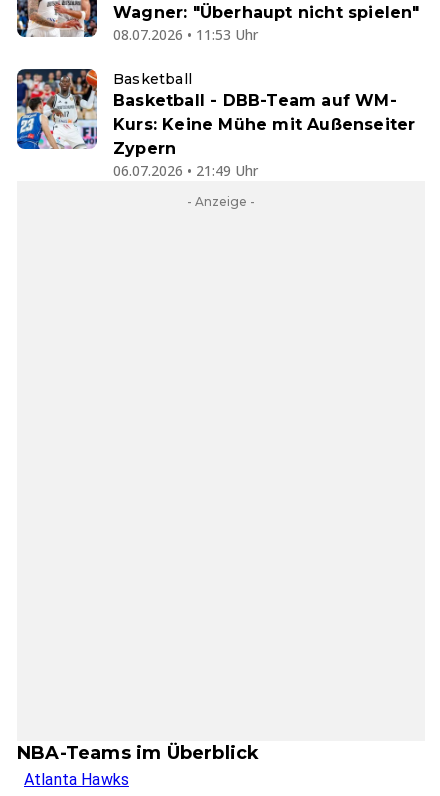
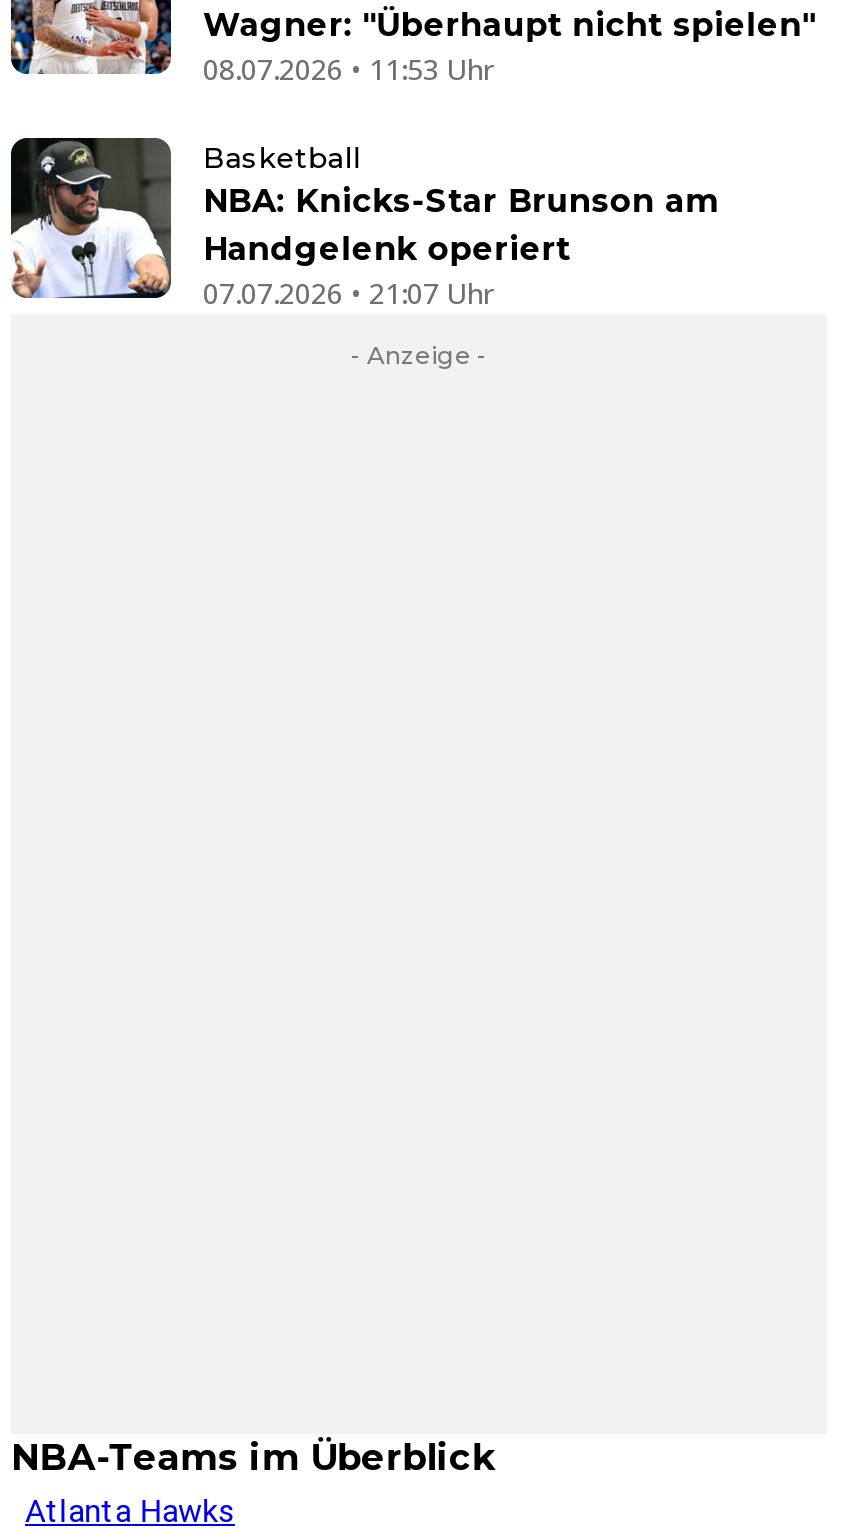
- [image]
- Basketball - DBB-Team auf WM-
- Kurs: Keine Mühe mit Außenseiter
- Zypern
- 06.07.2026 • 21:49 Uhr
+ [image]
+ NBA: Knicks-Star Brunson am
+ Handgelenk operiert
+ 07.07.2026 • 21:07 Uhr
